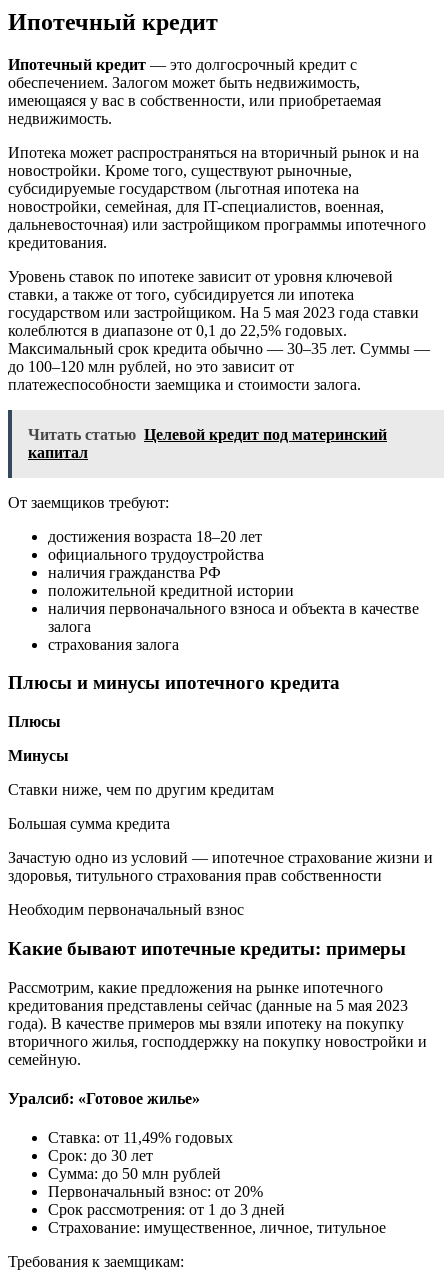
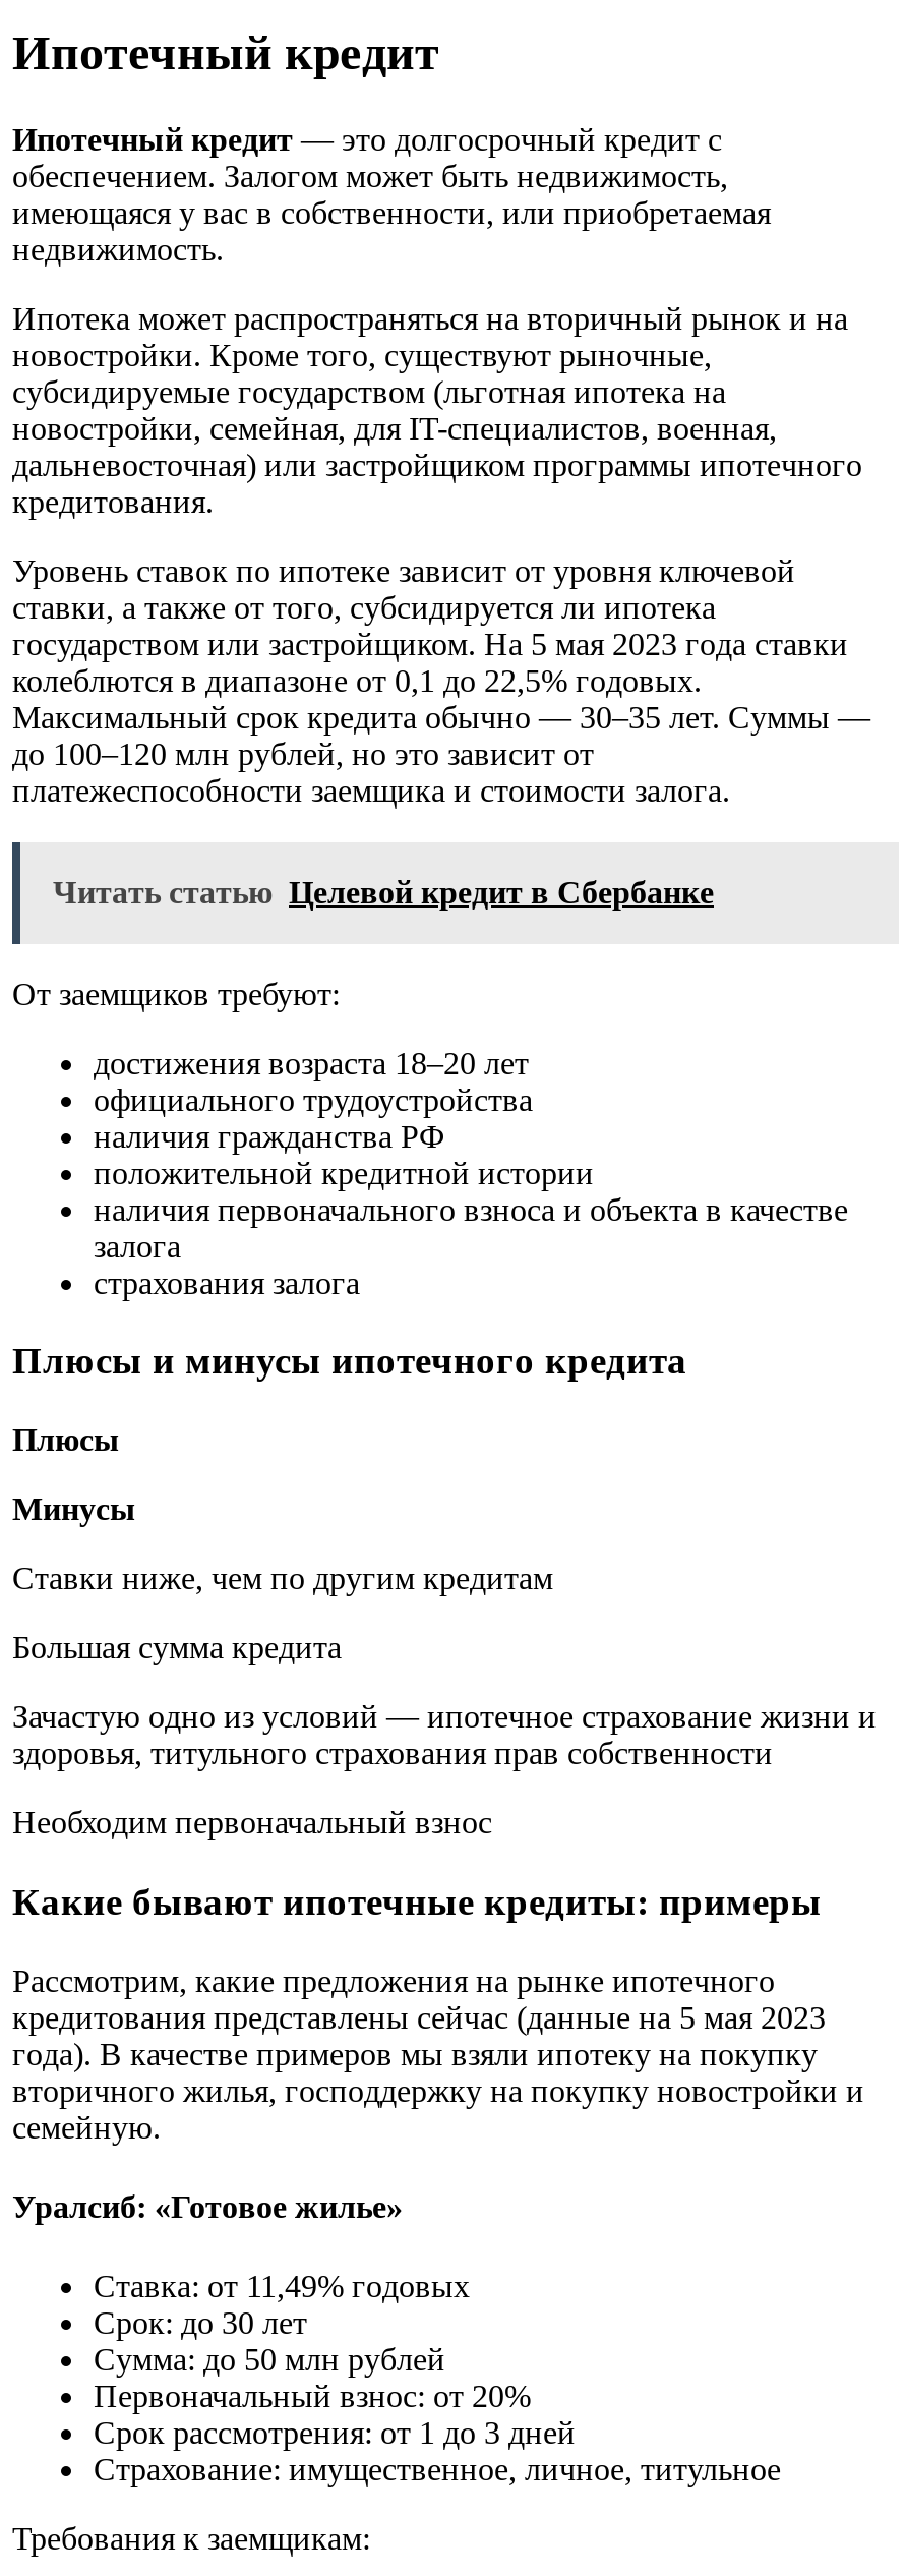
- Читать статью Целевой кредит под материнский
- капитал
+ Читать статью Целевой кредит в Сбербанке
